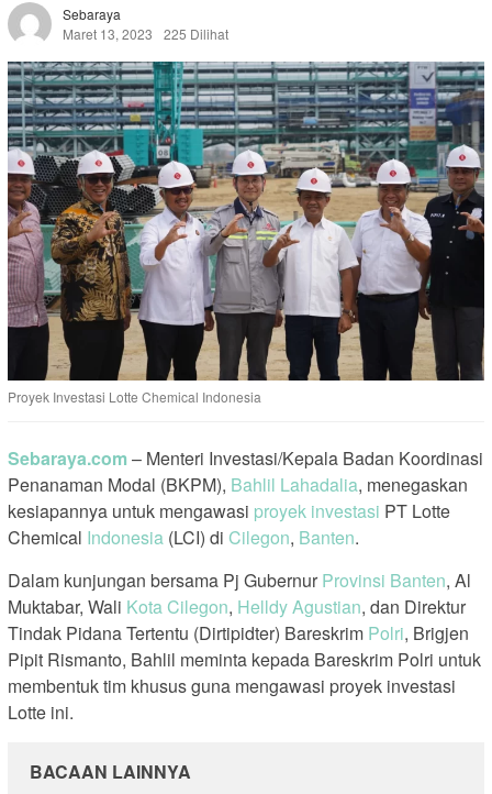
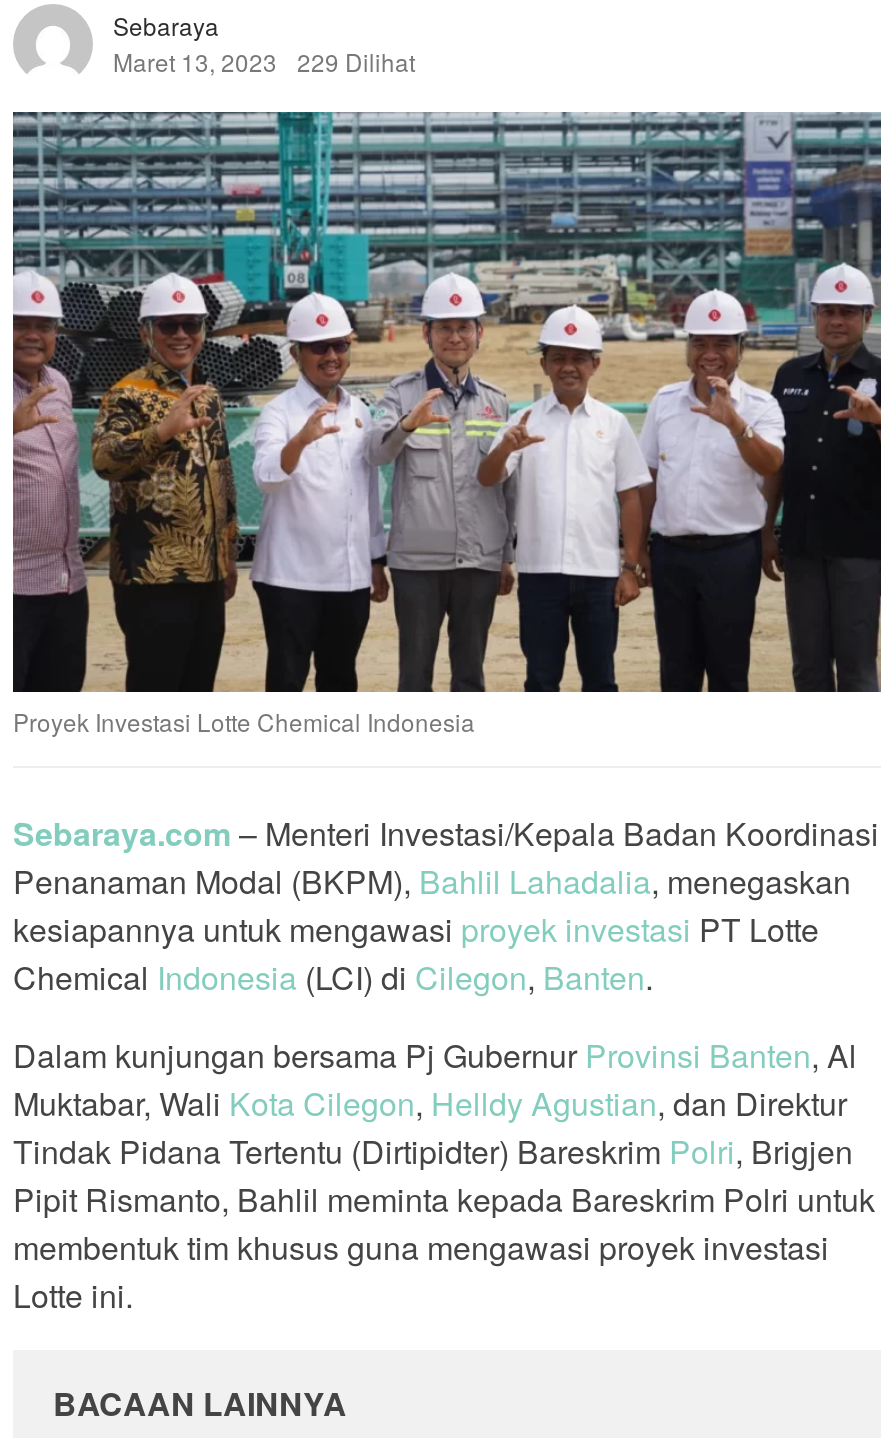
- Maret 13, 2023 225 Dilihat
+ Maret 13, 2023 229 Dilihat
